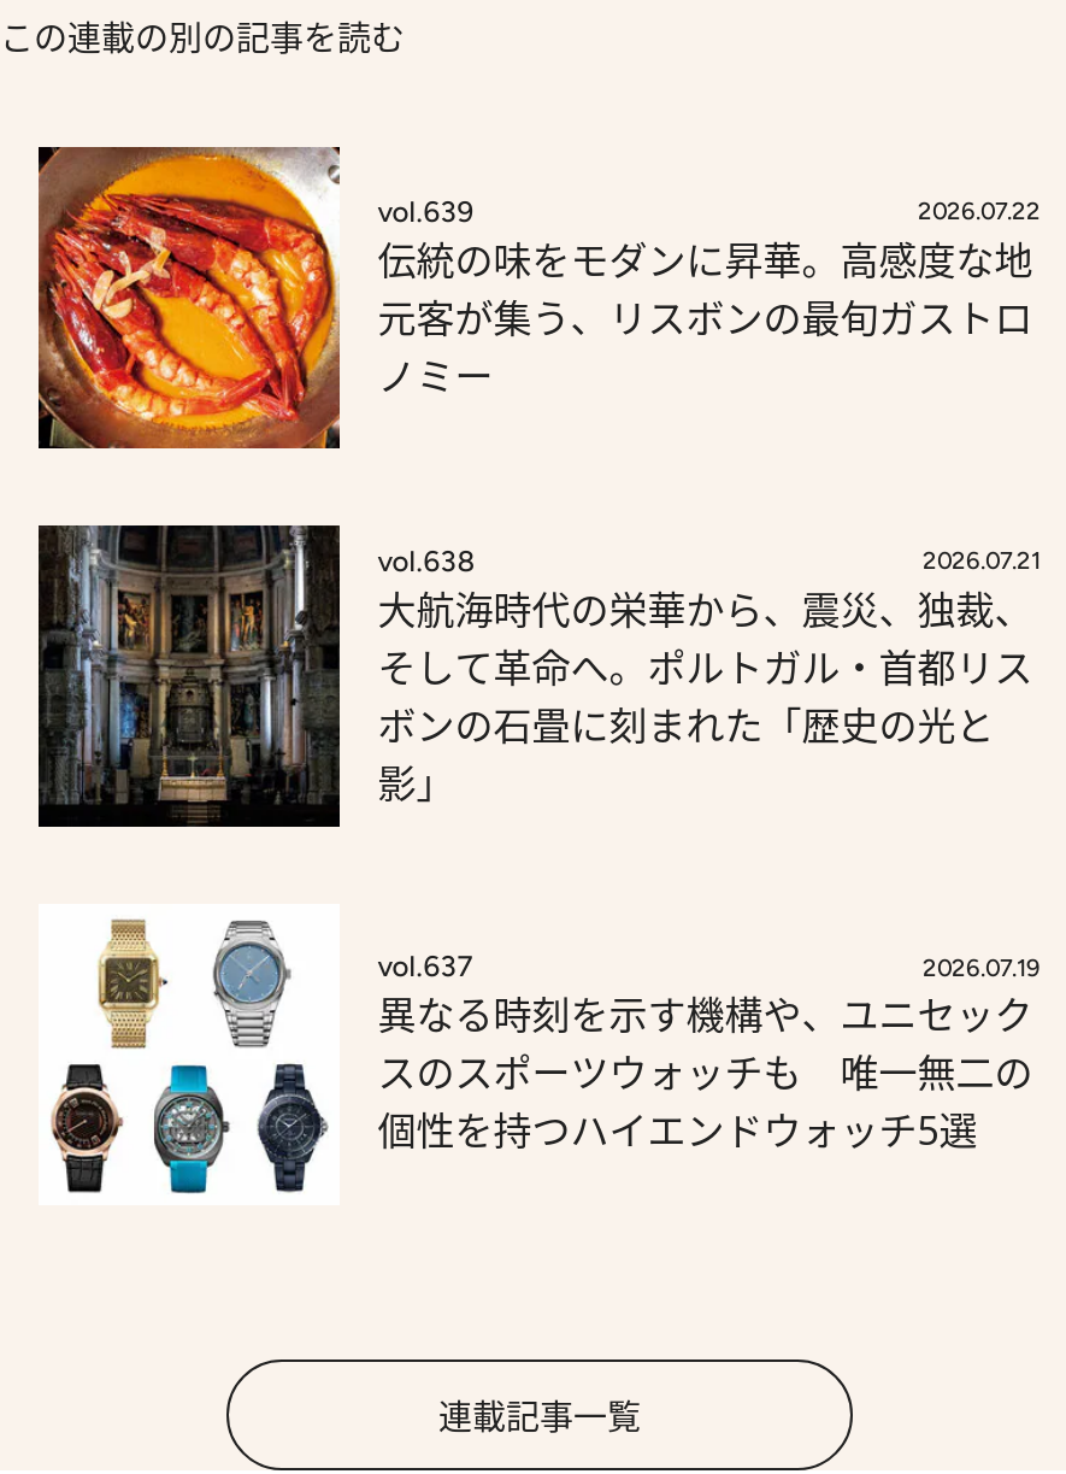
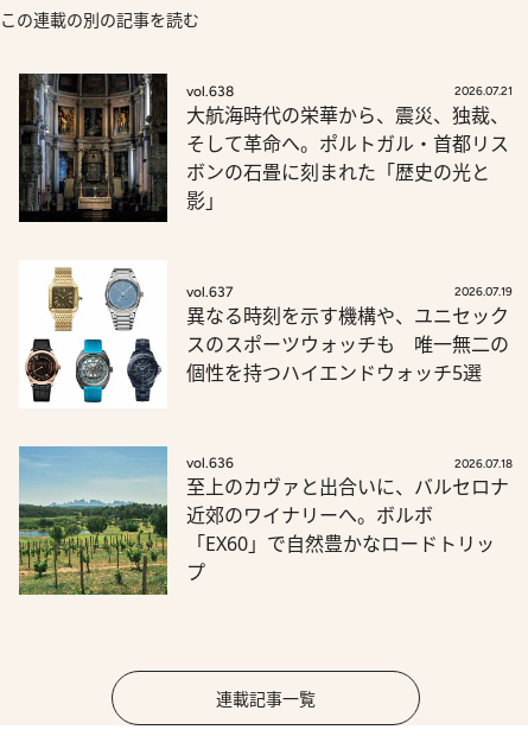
- [image]
- vol.639
- 2026.07.22
- 伝統の味をモダンに昇華。高感度な地
- 元客が集う、リスボンの最旬ガストロ
- ノミー

moved up: [image] | vol.638 | 2026.07.21 | ... | スのスポーツウォッチも 唯一無二の | 個性を持つハイエンドウォッチ5選

+ [image]
+ vol.636
+ 2026.07.18
+ 至上のカヴァと出合いに、バルセロナ
+ 近郊のワイナリーへ。ボルボ
+ 「EX60」で自然豊かなロードトリッ
+ プ
